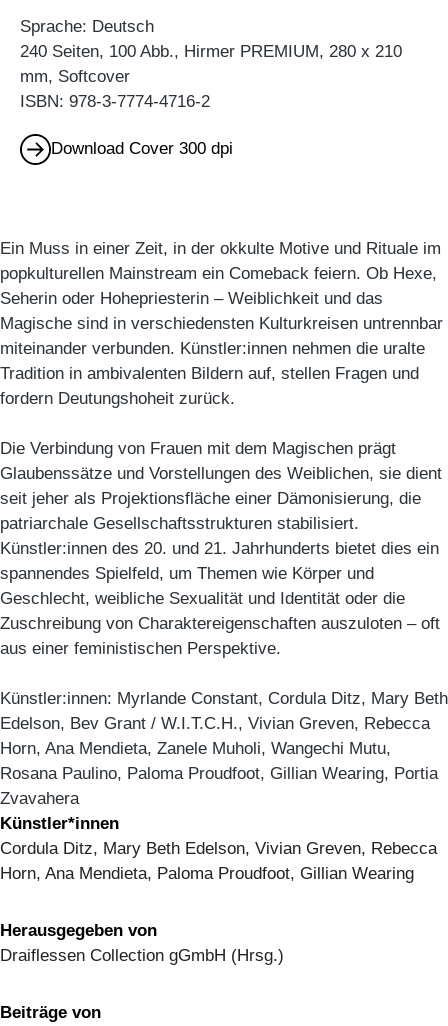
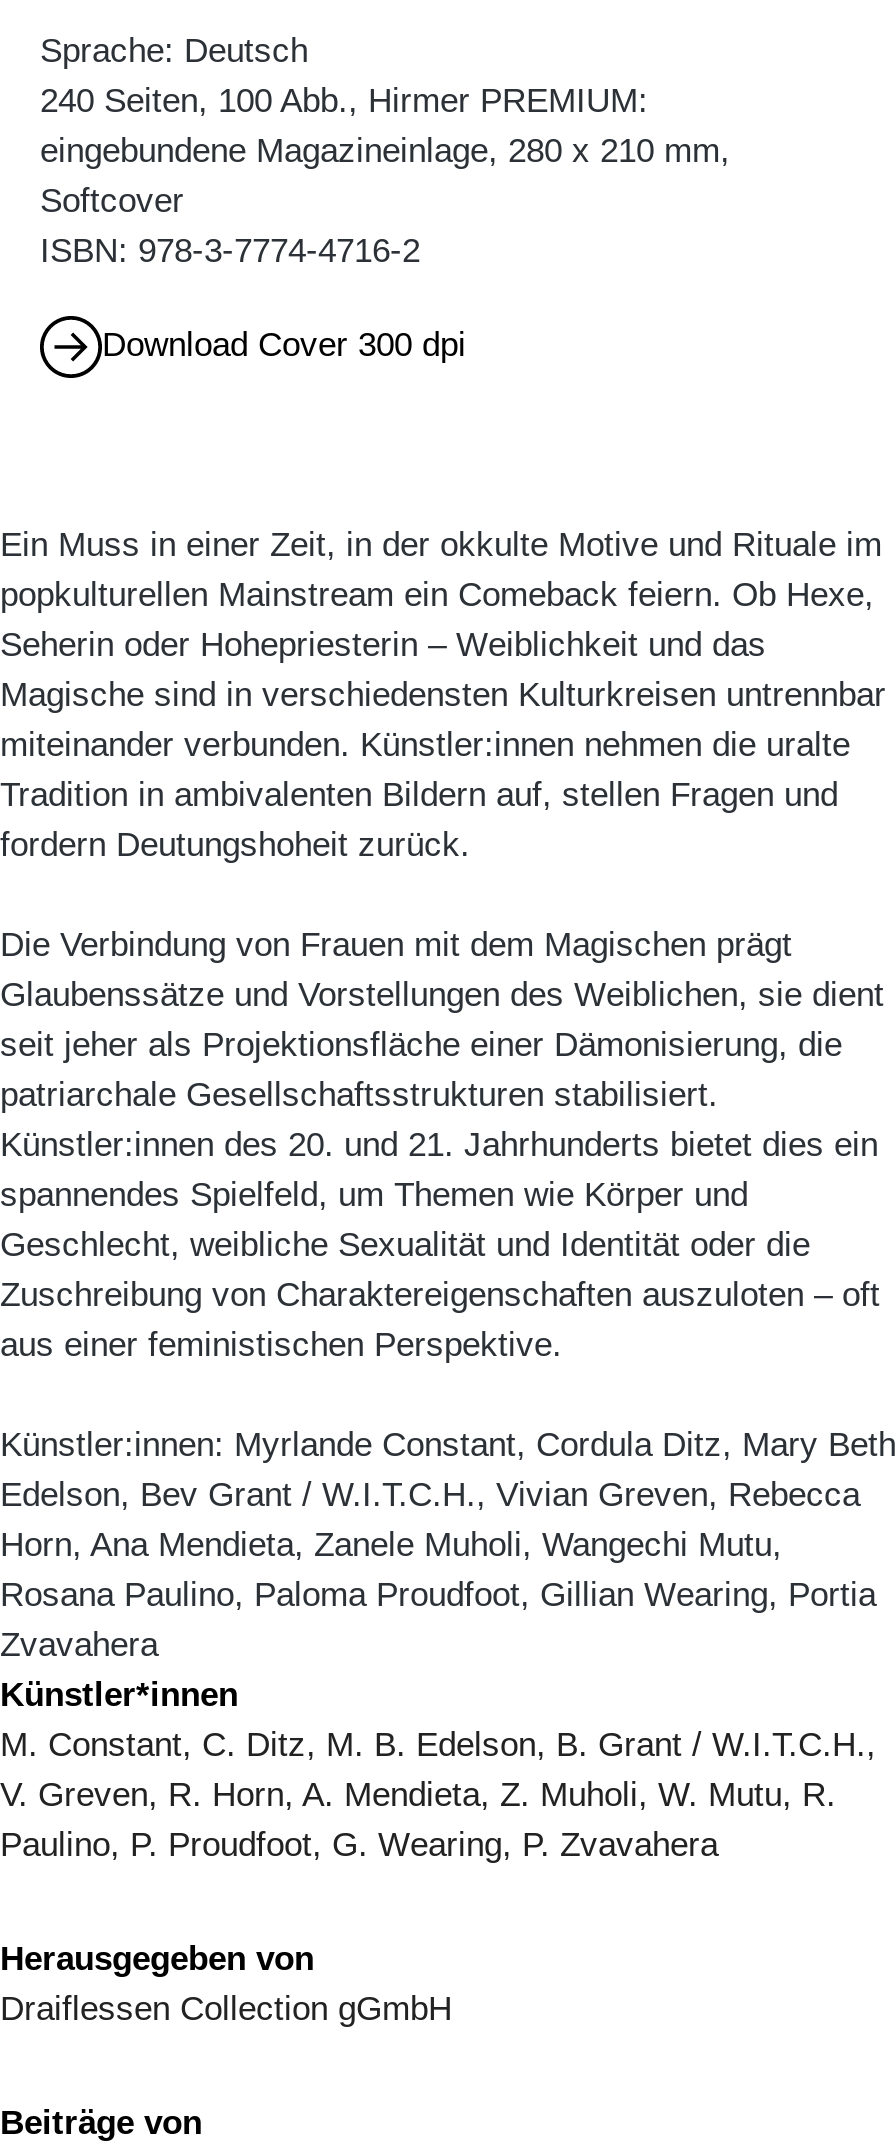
- 240 Seiten, 100 Abb., Hirmer PREMIUM, 280 x 210
- mm, Softcover
+ 240 Seiten, 100 Abb., Hirmer PREMIUM:
+ eingebundene Magazineinlage, 280 x 210 mm,
+ Softcover

- Cordula Ditz, Mary Beth Edelson, Vivian Greven, Rebecca
- Horn, Ana Mendieta, Paloma Proudfoot, Gillian Wearing
+ M. Constant, C. Ditz, M. B. Edelson, B. Grant / W.I.T.C.H.,
+ V. Greven, R. Horn, A. Mendieta, Z. Muholi, W. Mutu, R.
+ Paulino, P. Proudfoot, G. Wearing, P. Zvavahera

- Draiflessen Collection gGmbH (Hrsg.)
+ Draiflessen Collection gGmbH
